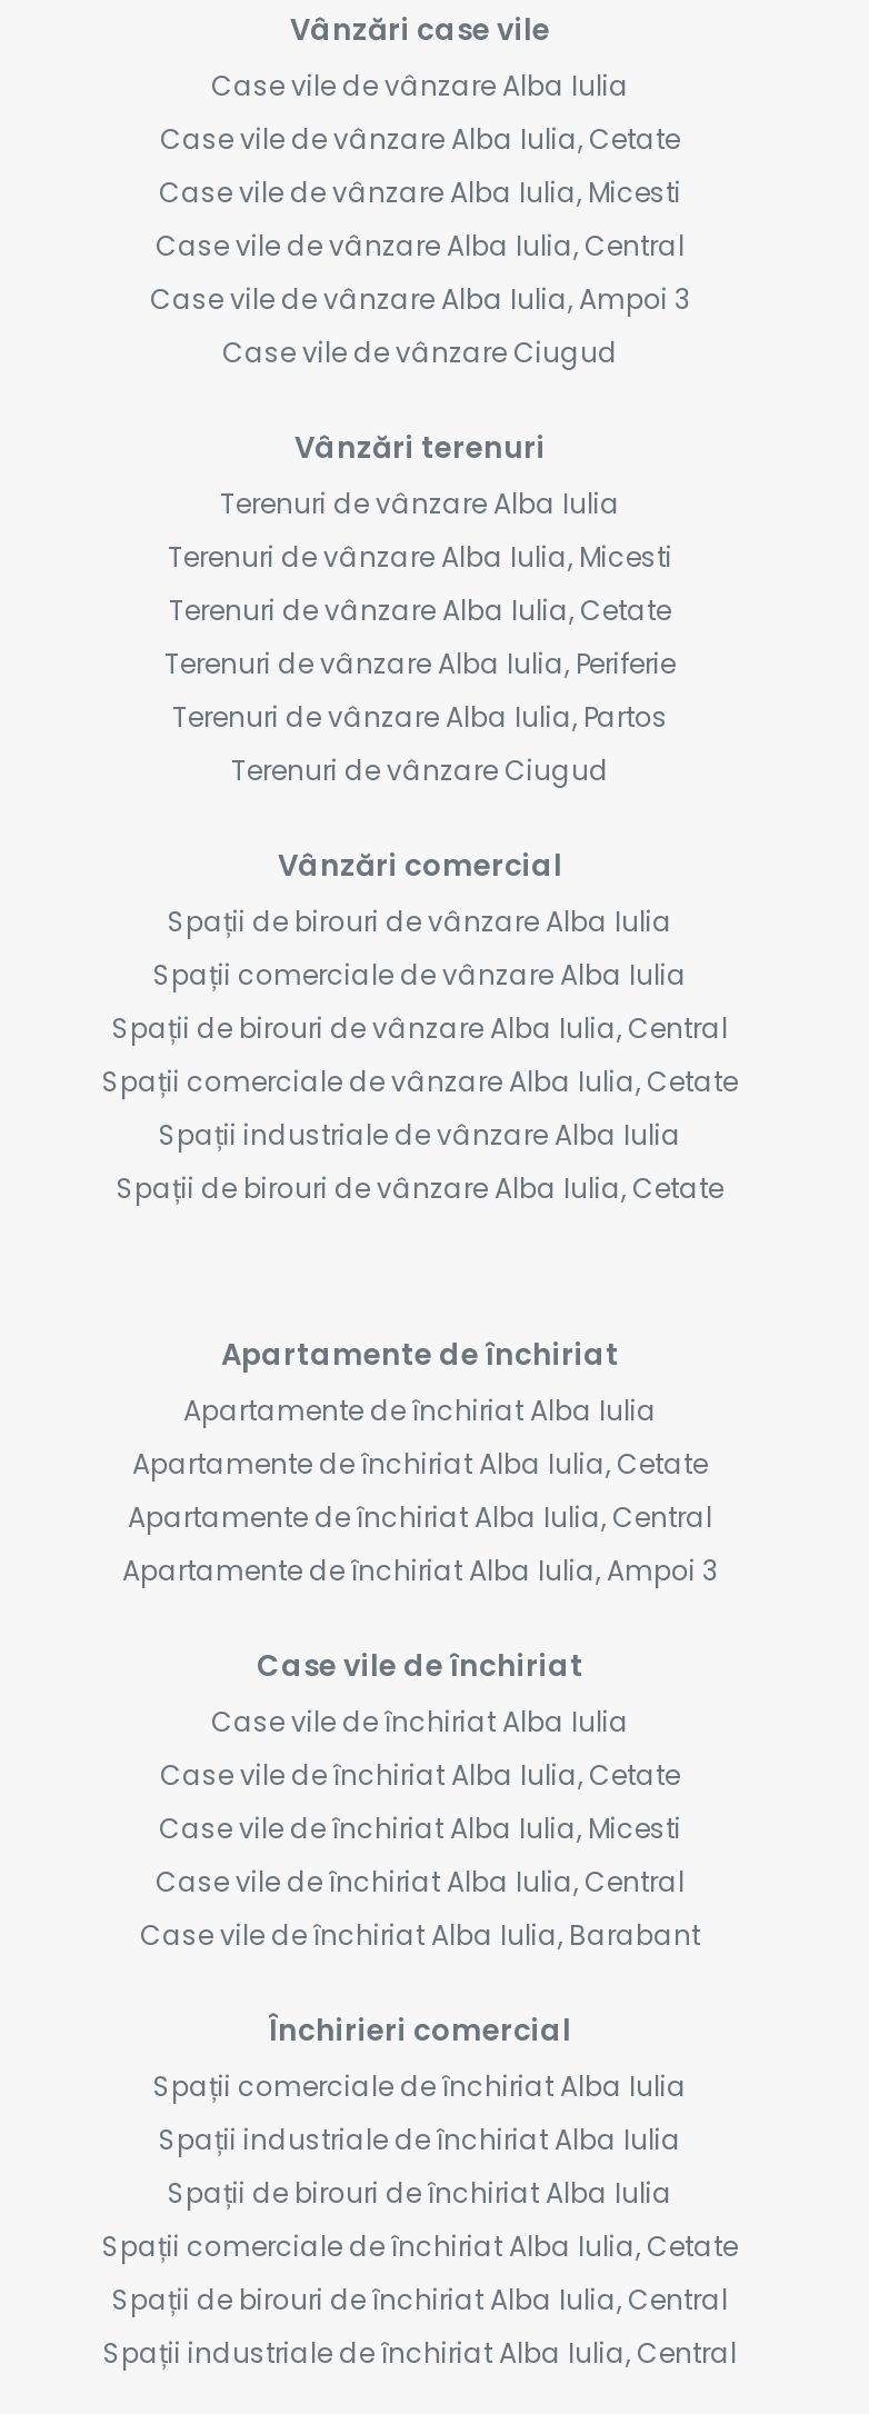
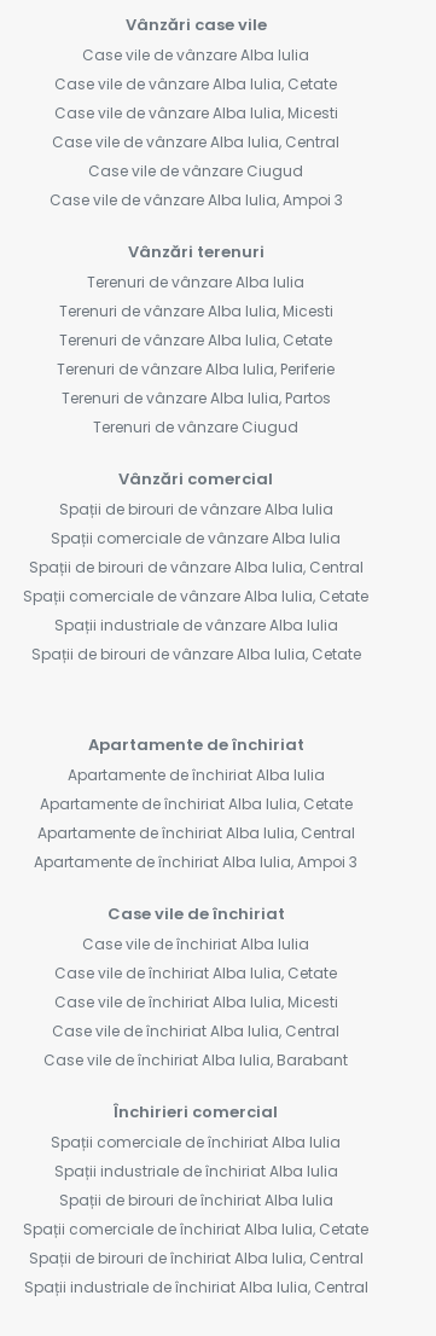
moved down: Case vile de vânzare Alba Iulia, Ampoi 3

moved up: Case vile de vânzare Ciugud
